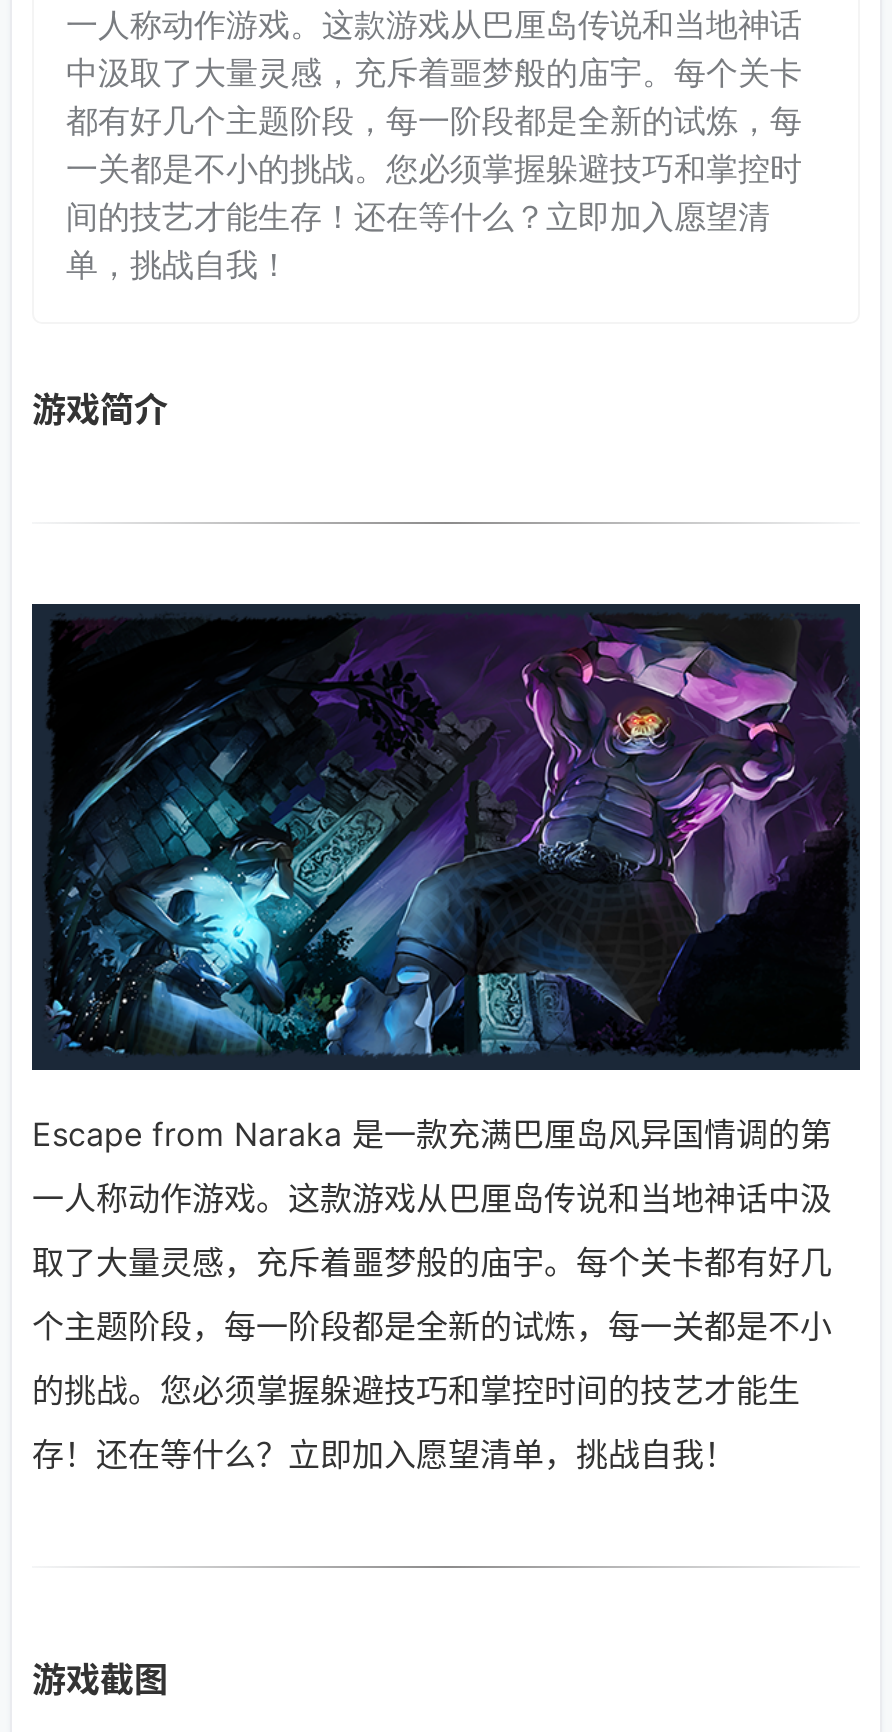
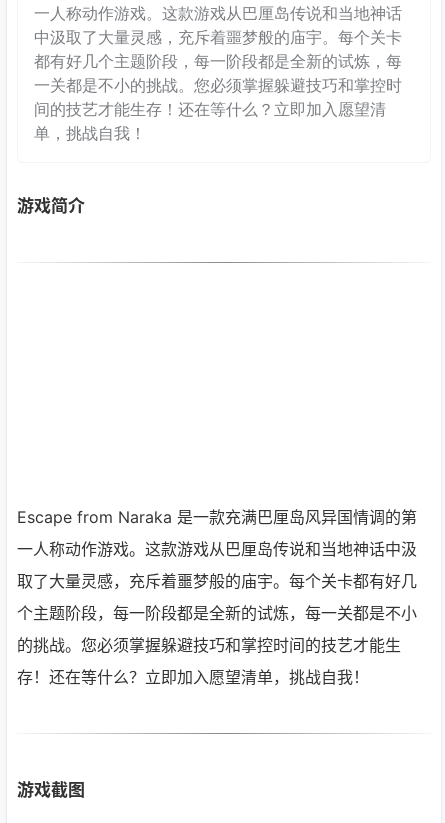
- [image]
